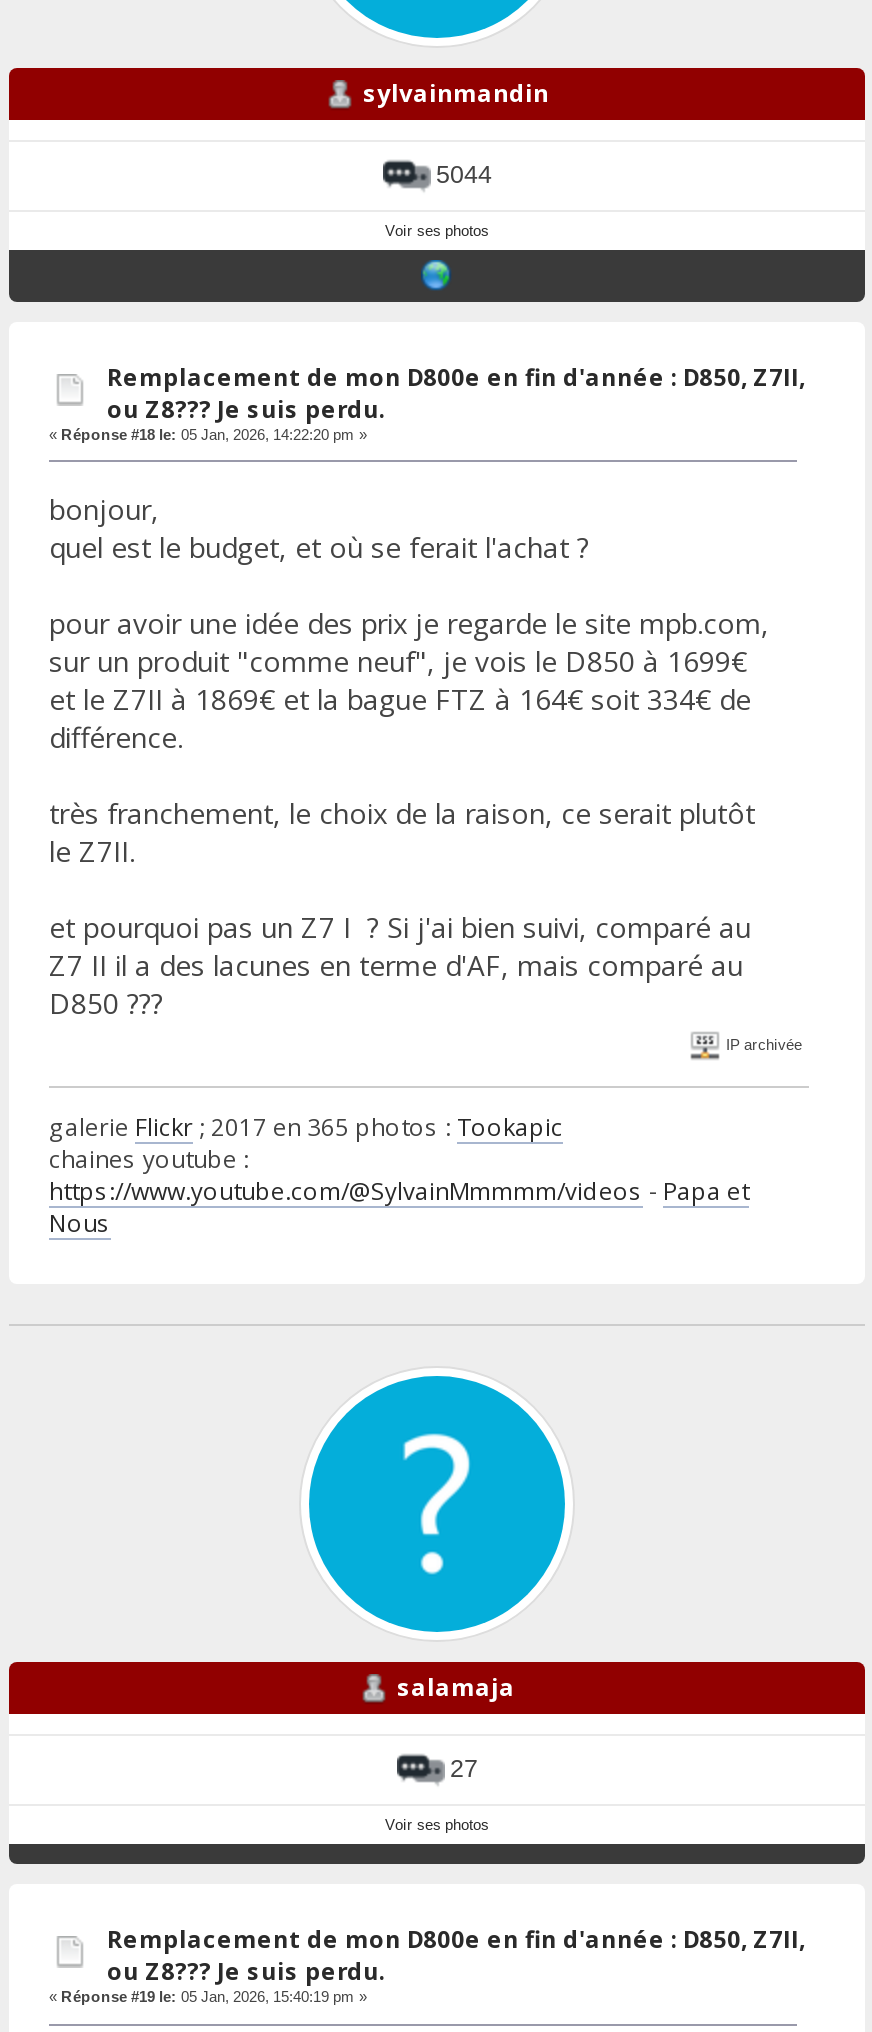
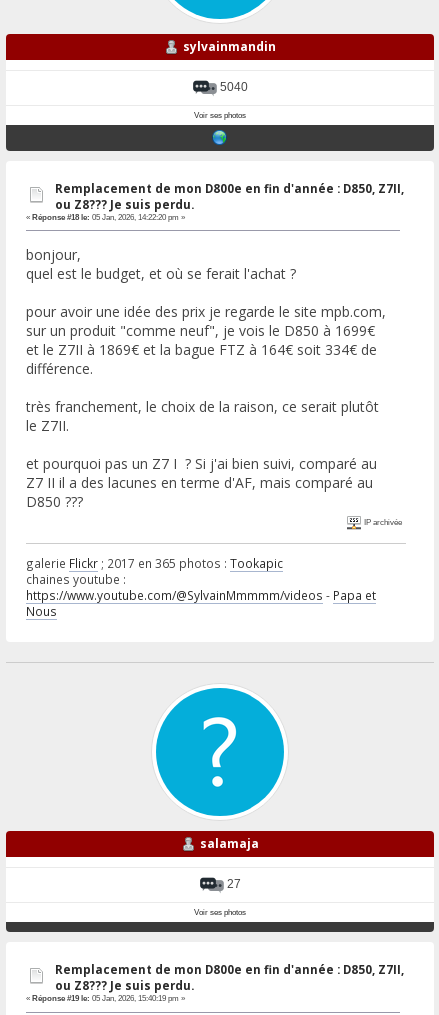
- 5044
+ 5040
